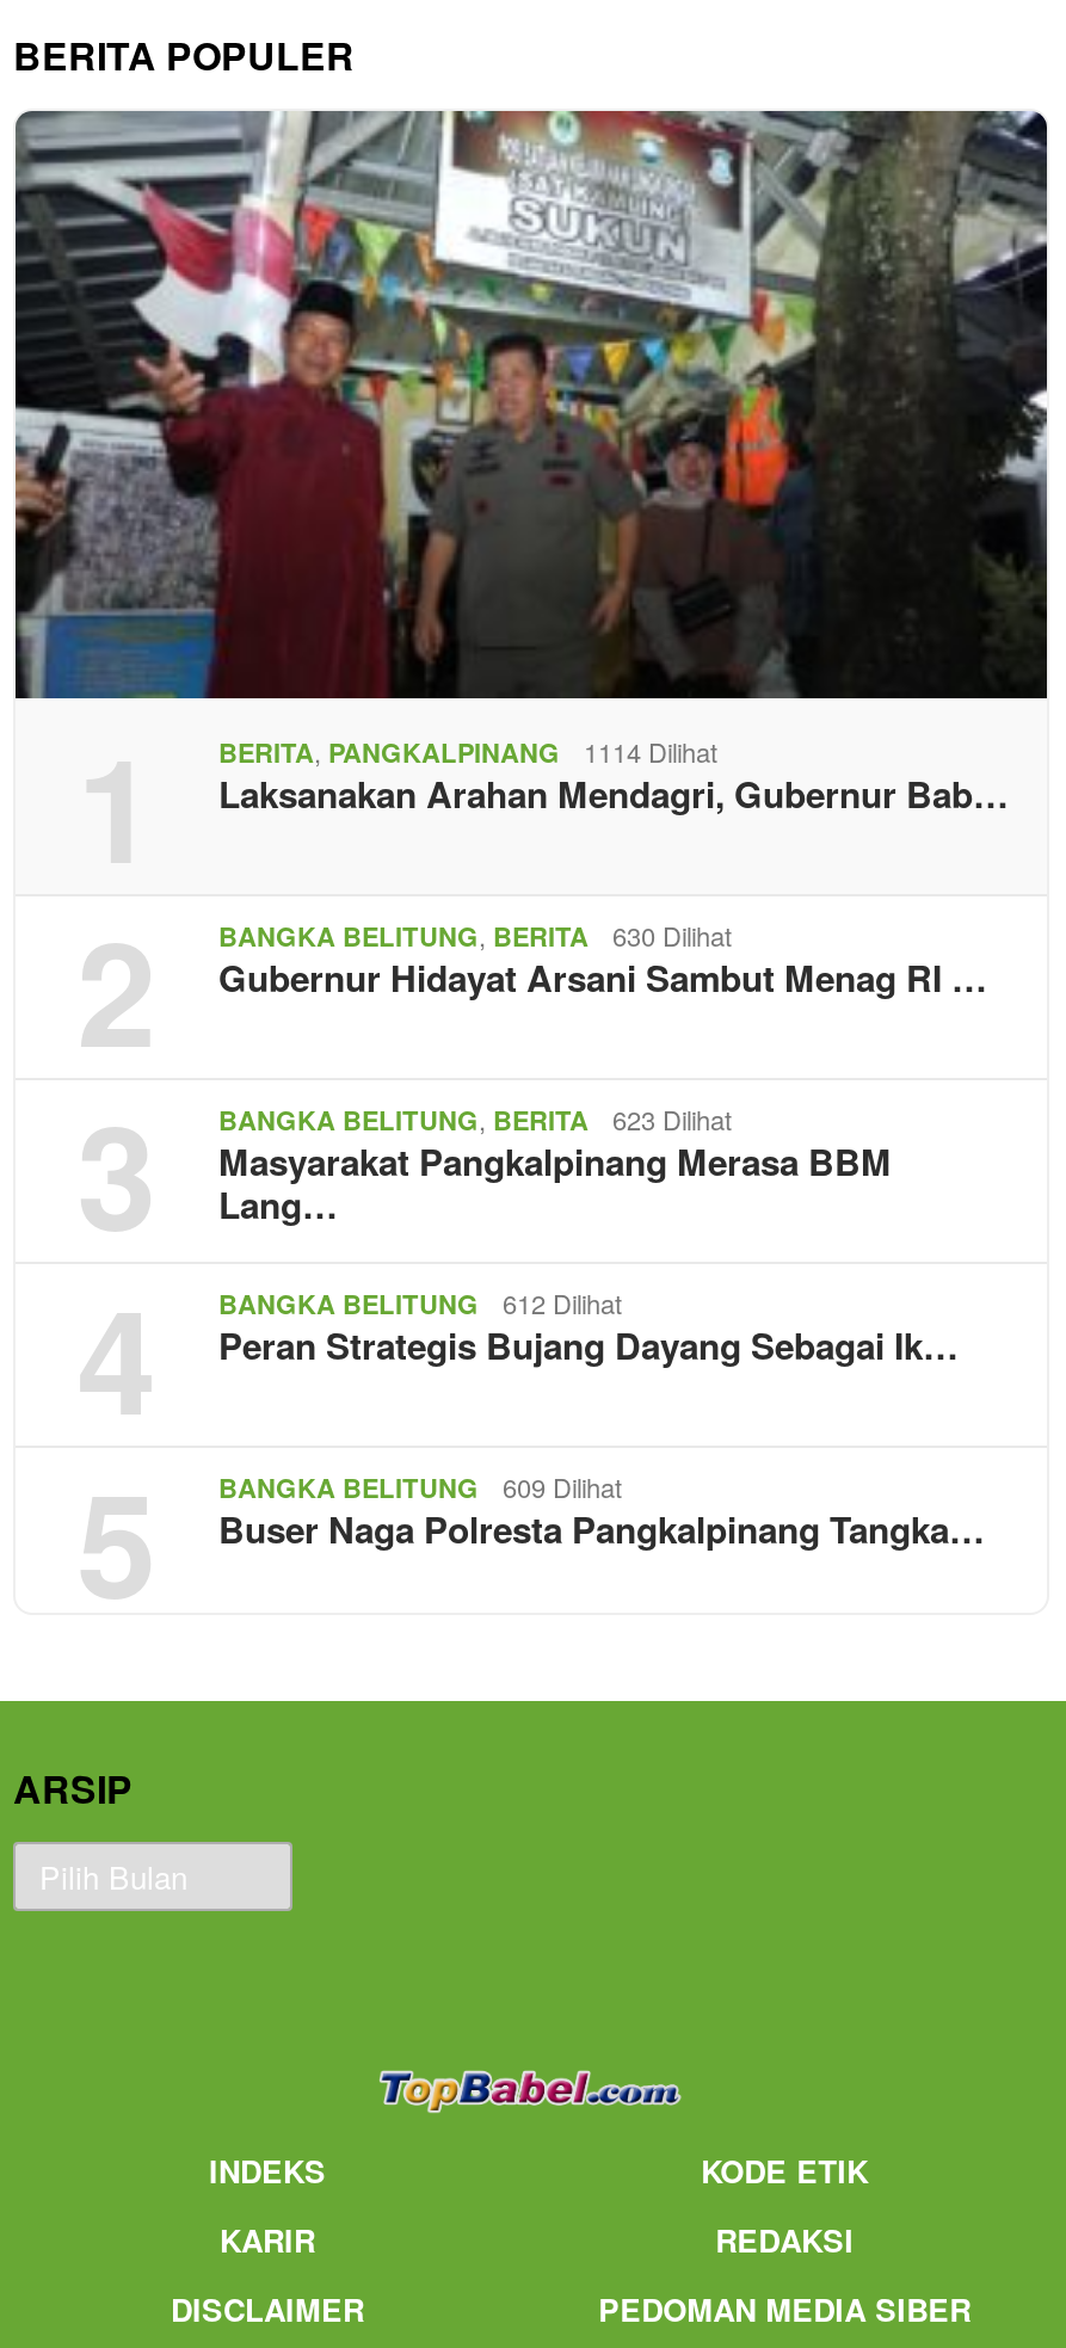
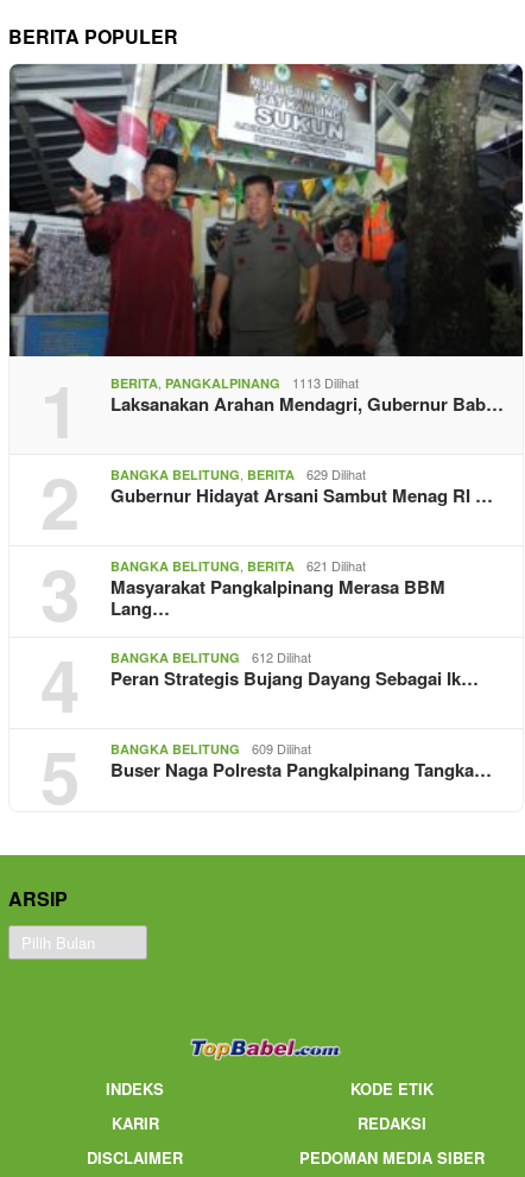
- 1 BERITA, PANGKALPINANG Laksanakan Arahan Mendagri, Gubernur Bab… 1114 Dilihat
+ 1 BERITA, PANGKALPINANG Laksanakan Arahan Mendagri, Gubernur Bab… 1113 Dilihat

- 630 Dilihat
+ 629 Dilihat

- 623 Dilihat
+ 621 Dilihat
